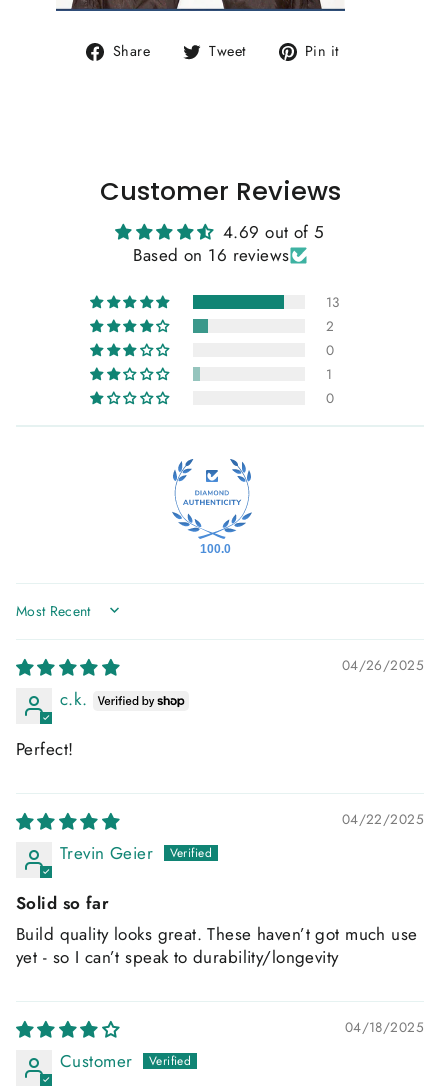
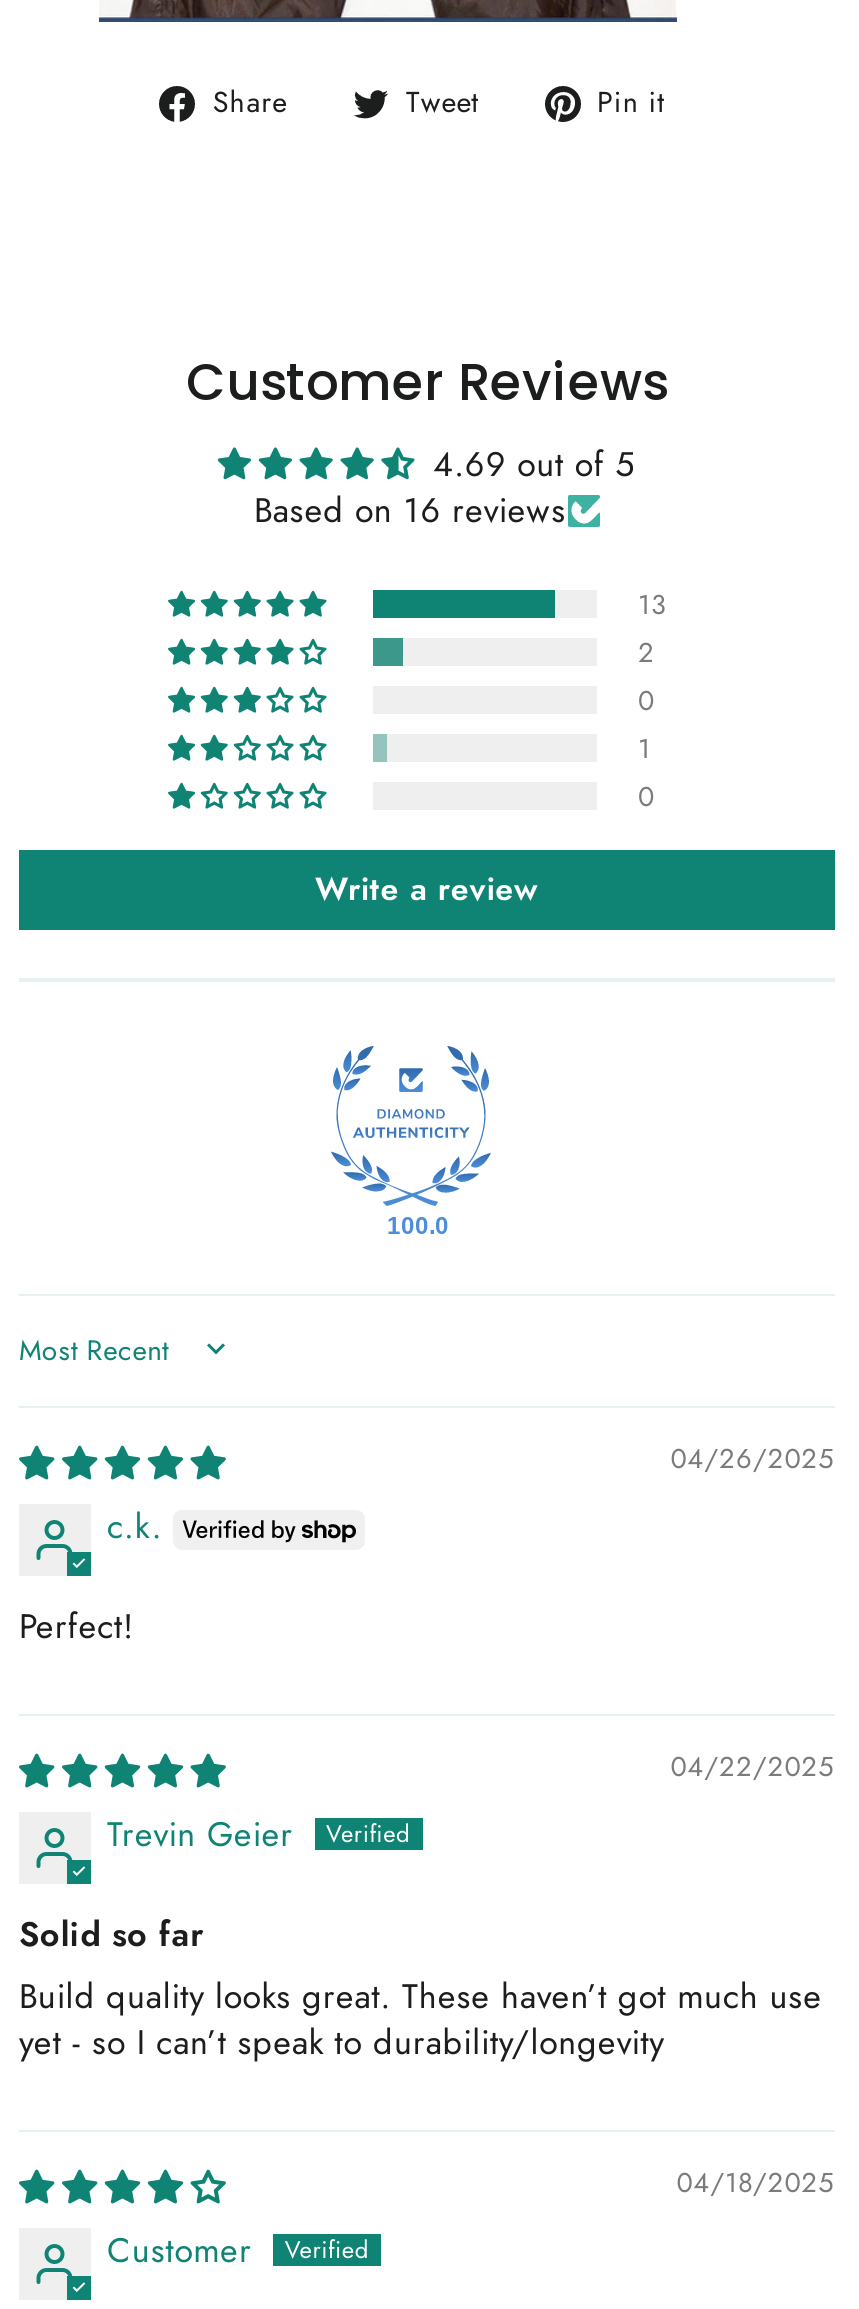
+ Write a review
